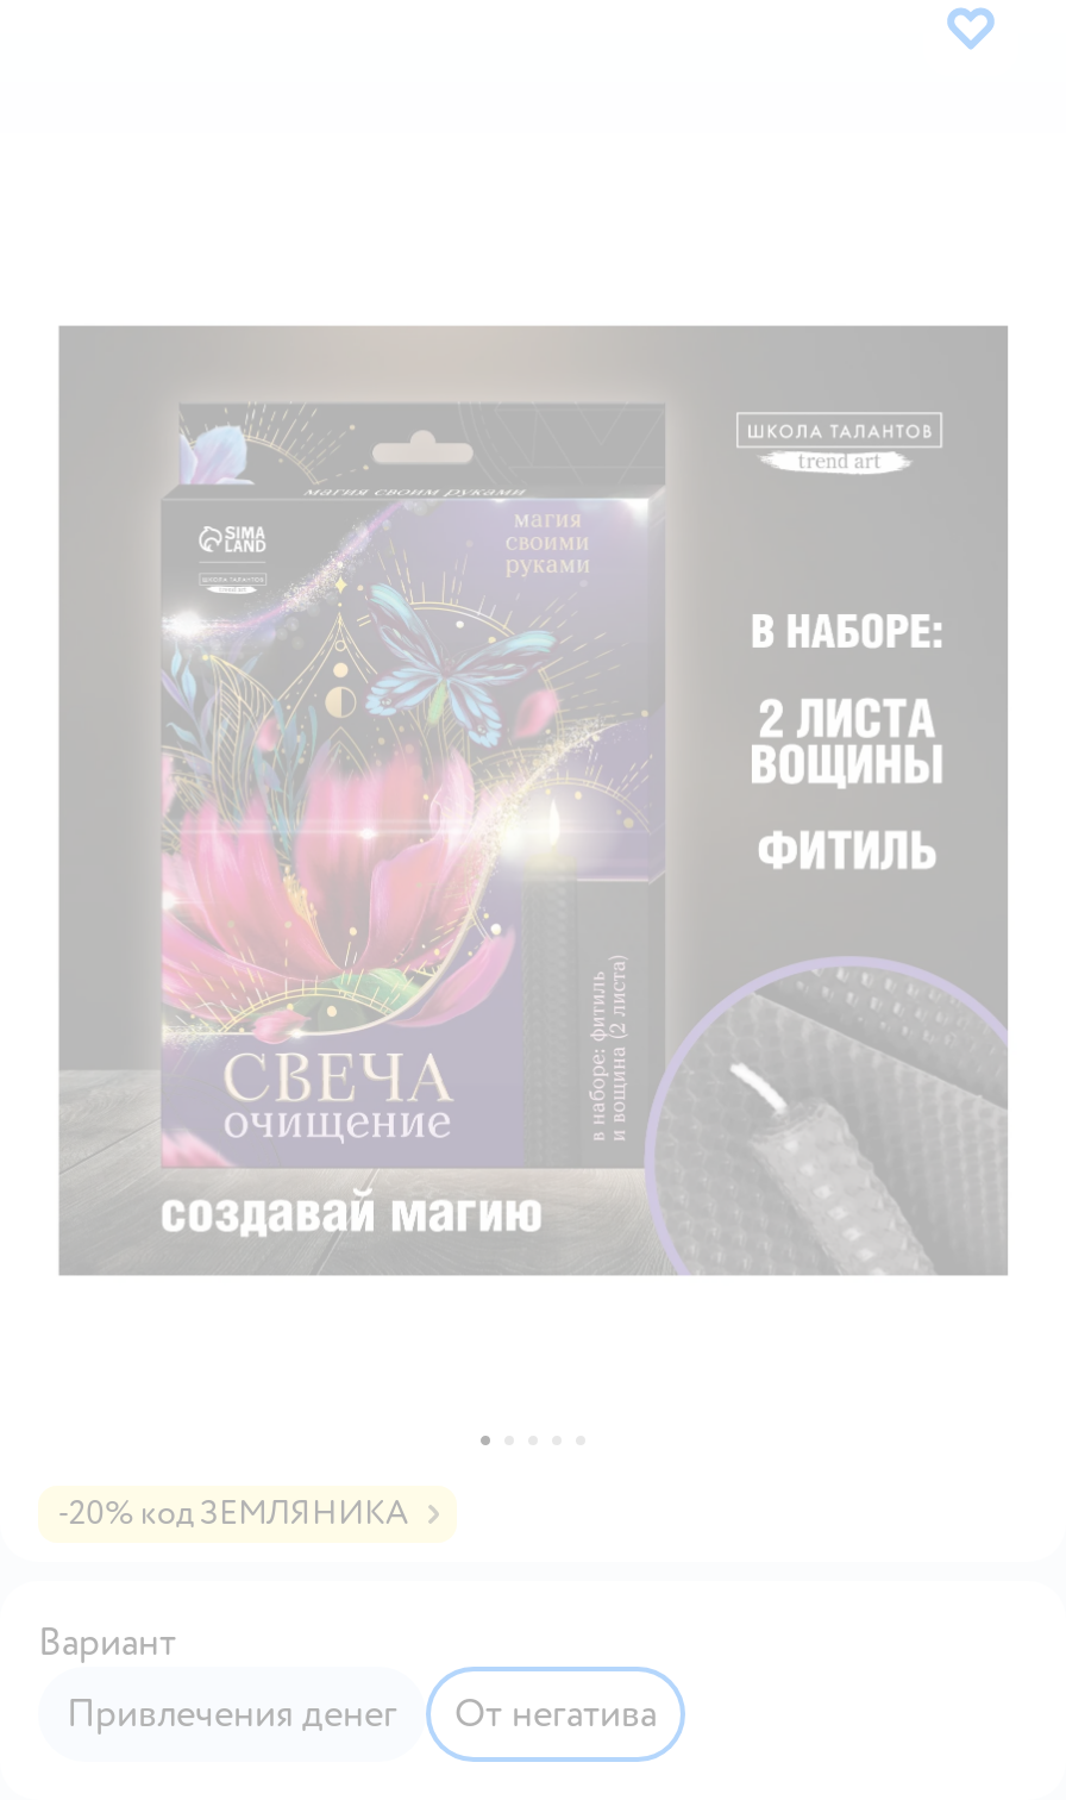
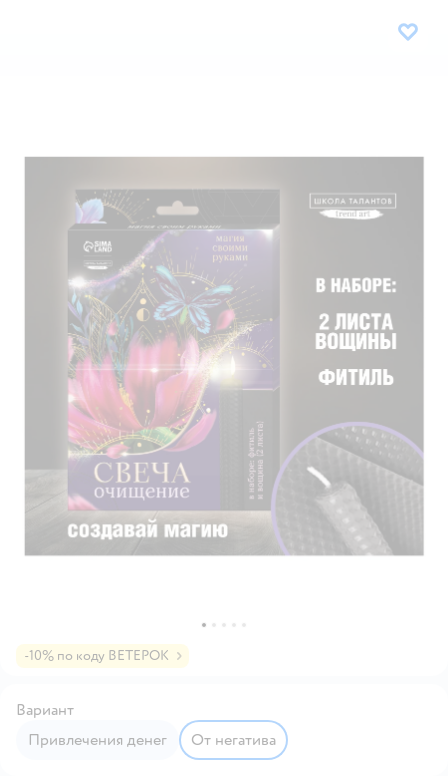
- -20% код ЗЕМЛЯНИКА
+ -10% по коду ВЕТЕРОК
